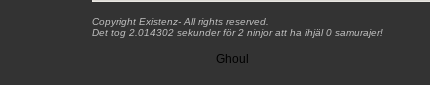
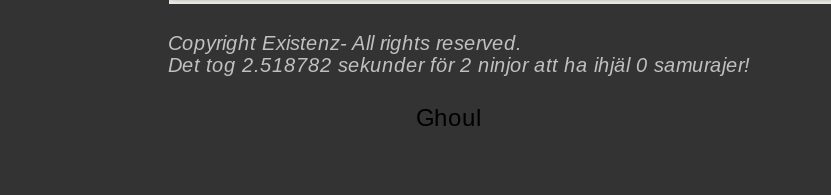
- Det tog 2.014302 sekunder för 2 ninjor att ha ihjäl 0 samurajer!
+ Det tog 2.518782 sekunder för 2 ninjor att ha ihjäl 0 samurajer!
